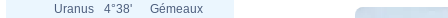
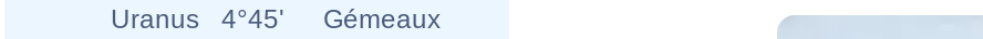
- Uranus 4°38' Gémeaux
+ Uranus 4°45' Gémeaux
